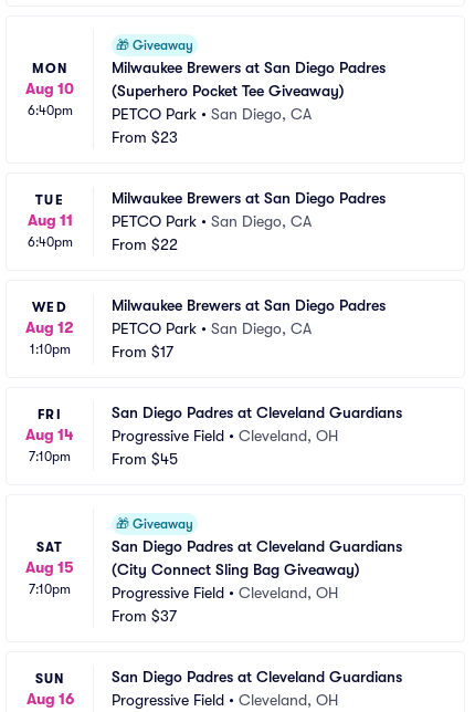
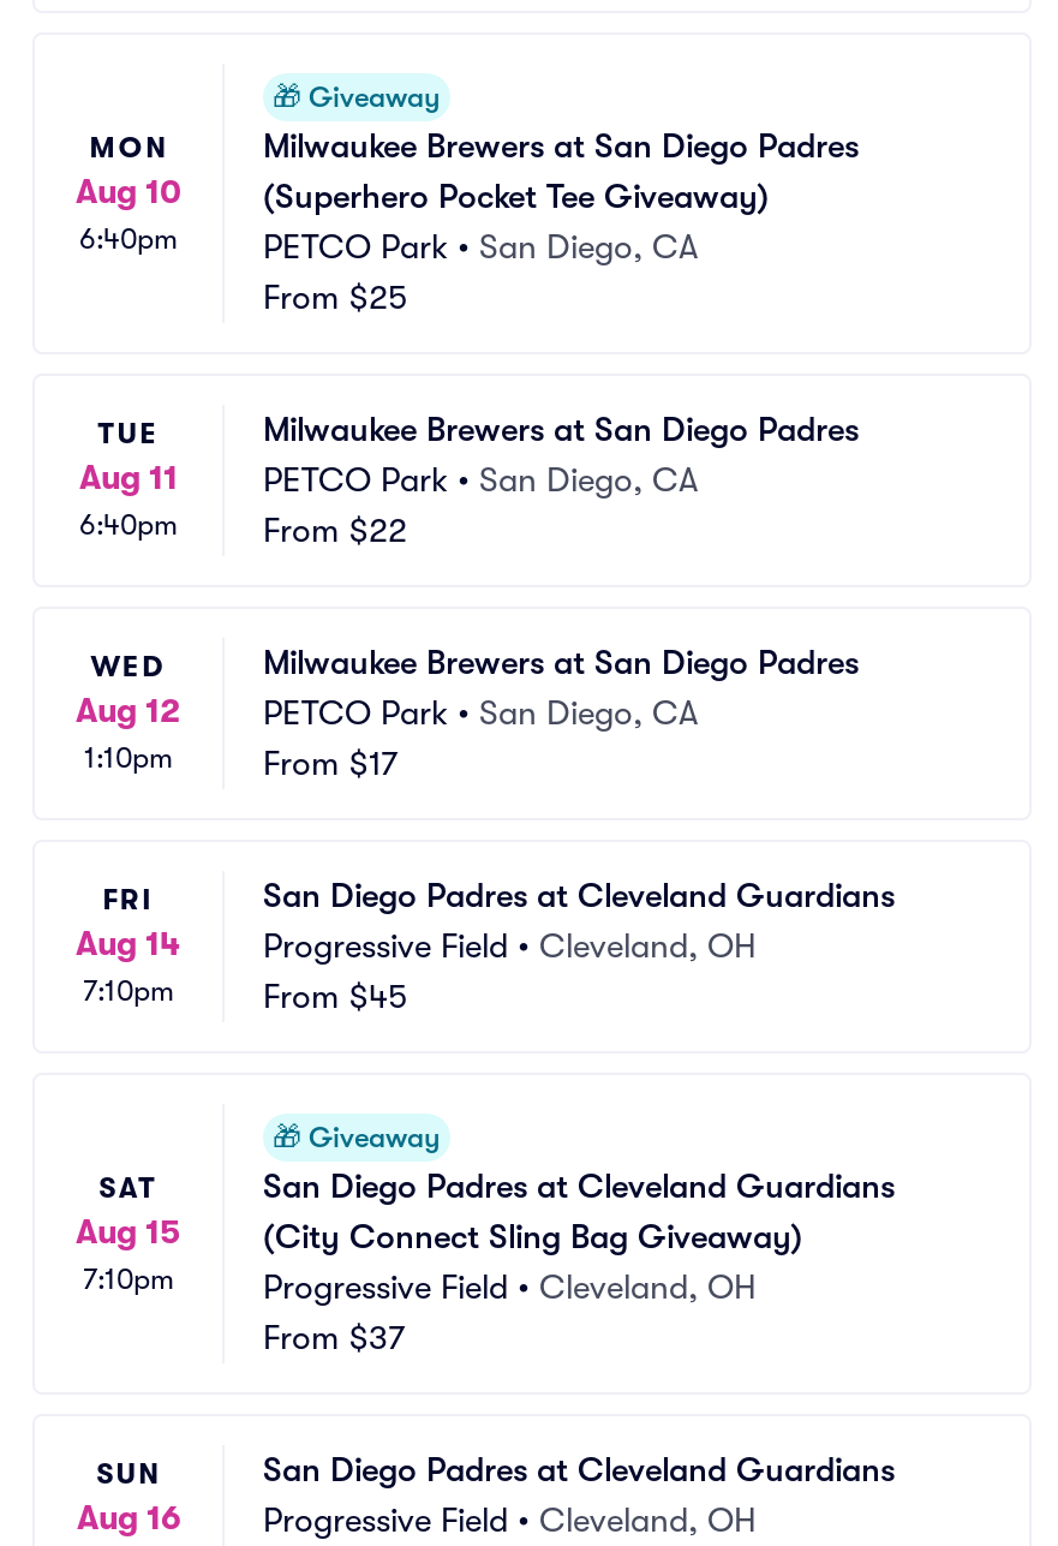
- From $23
+ From $25
